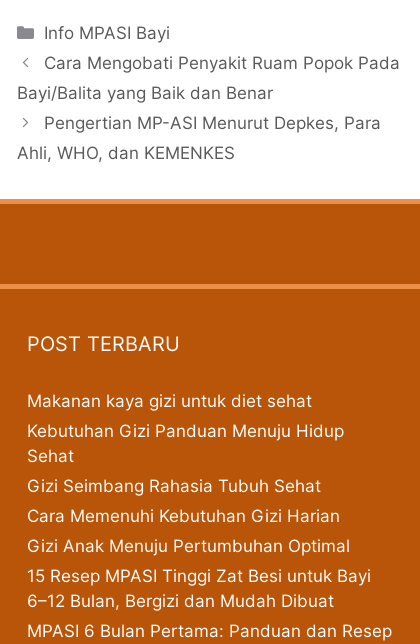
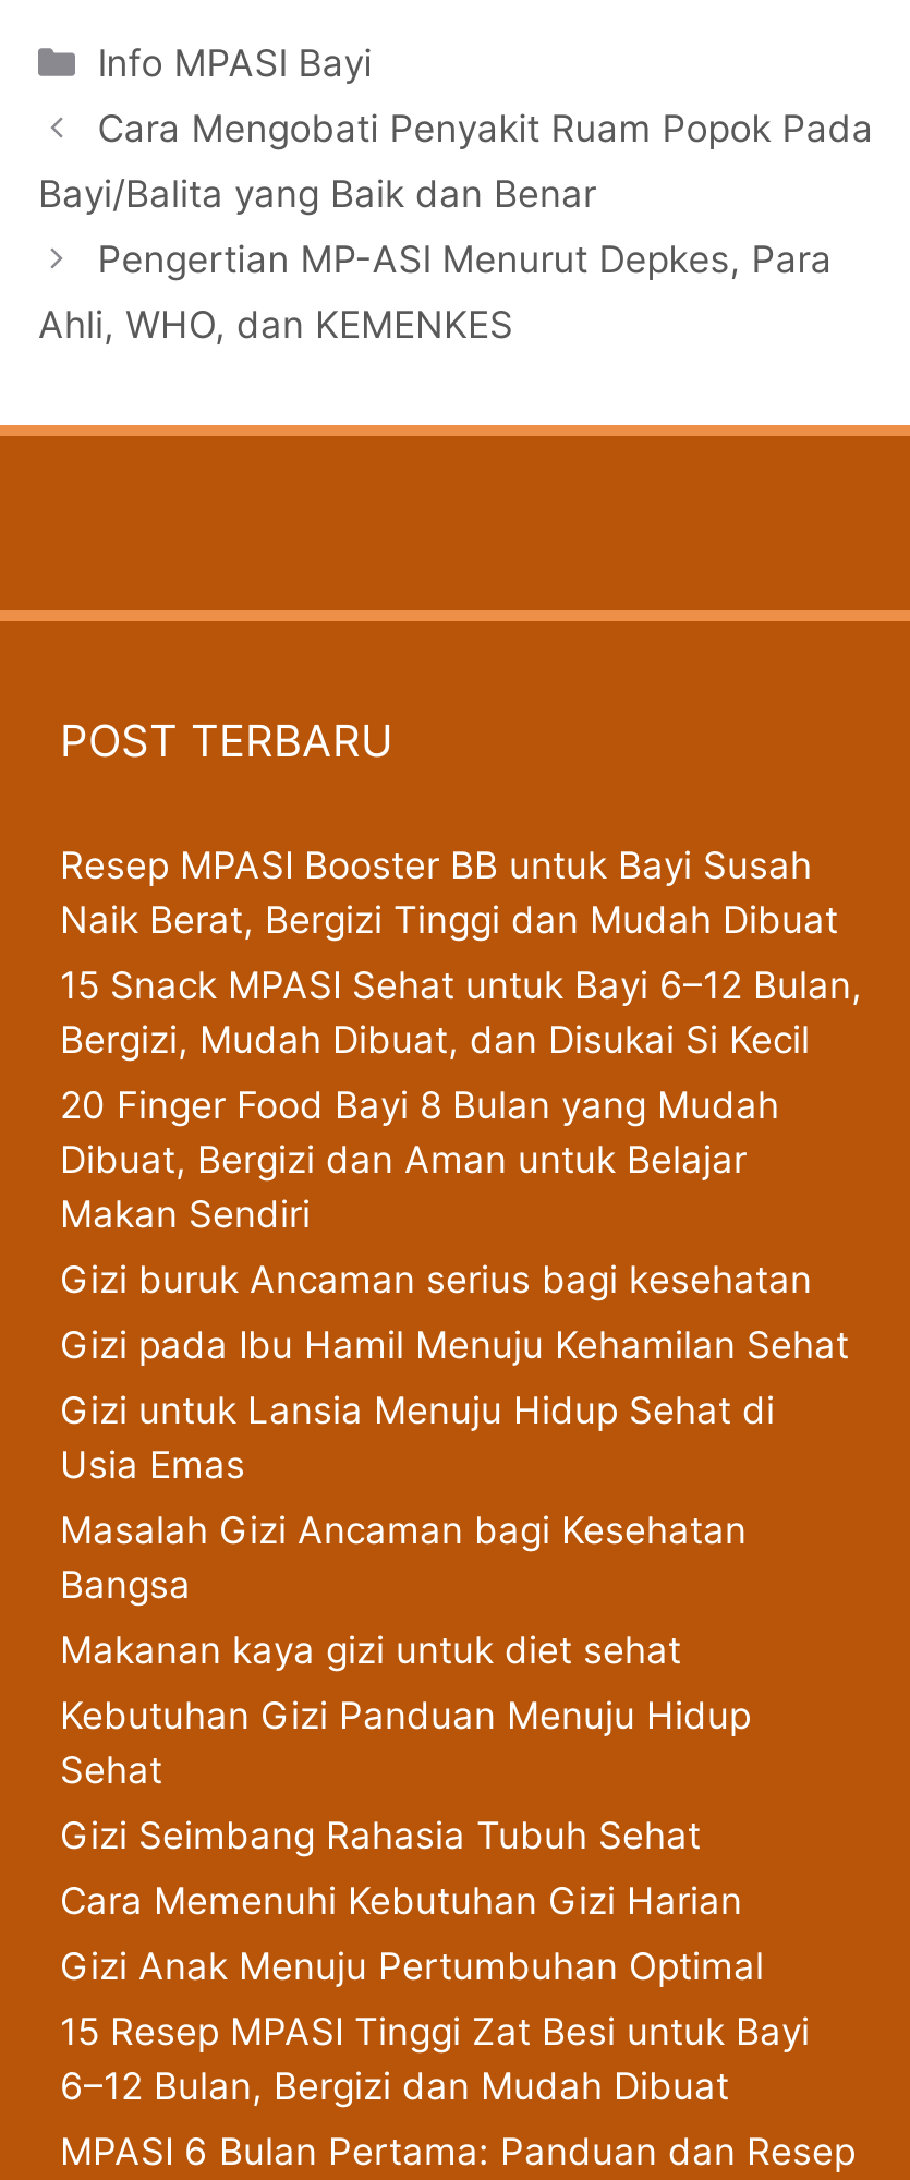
+ Resep MPASI Booster BB untuk Bayi Susah
+ Naik Berat, Bergizi Tinggi dan Mudah Dibuat
+ 15 Snack MPASI Sehat untuk Bayi 6–12 Bulan,
+ Bergizi, Mudah Dibuat, dan Disukai Si Kecil
+ 20 Finger Food Bayi 8 Bulan yang Mudah
+ Dibuat, Bergizi dan Aman untuk Belajar
+ Makan Sendiri
+ Gizi buruk Ancaman serius bagi kesehatan
+ Gizi pada Ibu Hamil Menuju Kehamilan Sehat
+ Gizi untuk Lansia Menuju Hidup Sehat di
+ Usia Emas
+ Masalah Gizi Ancaman bagi Kesehatan
+ Bangsa
